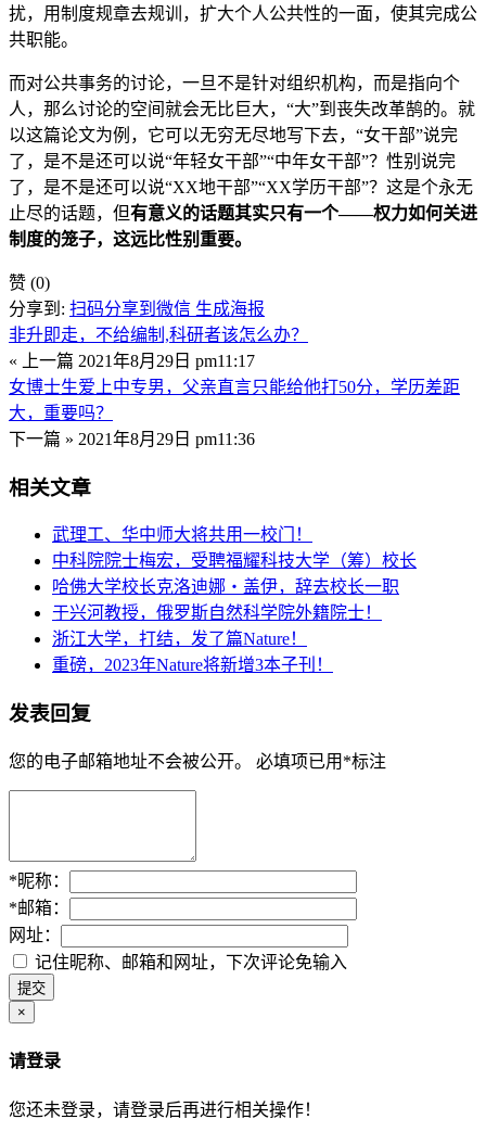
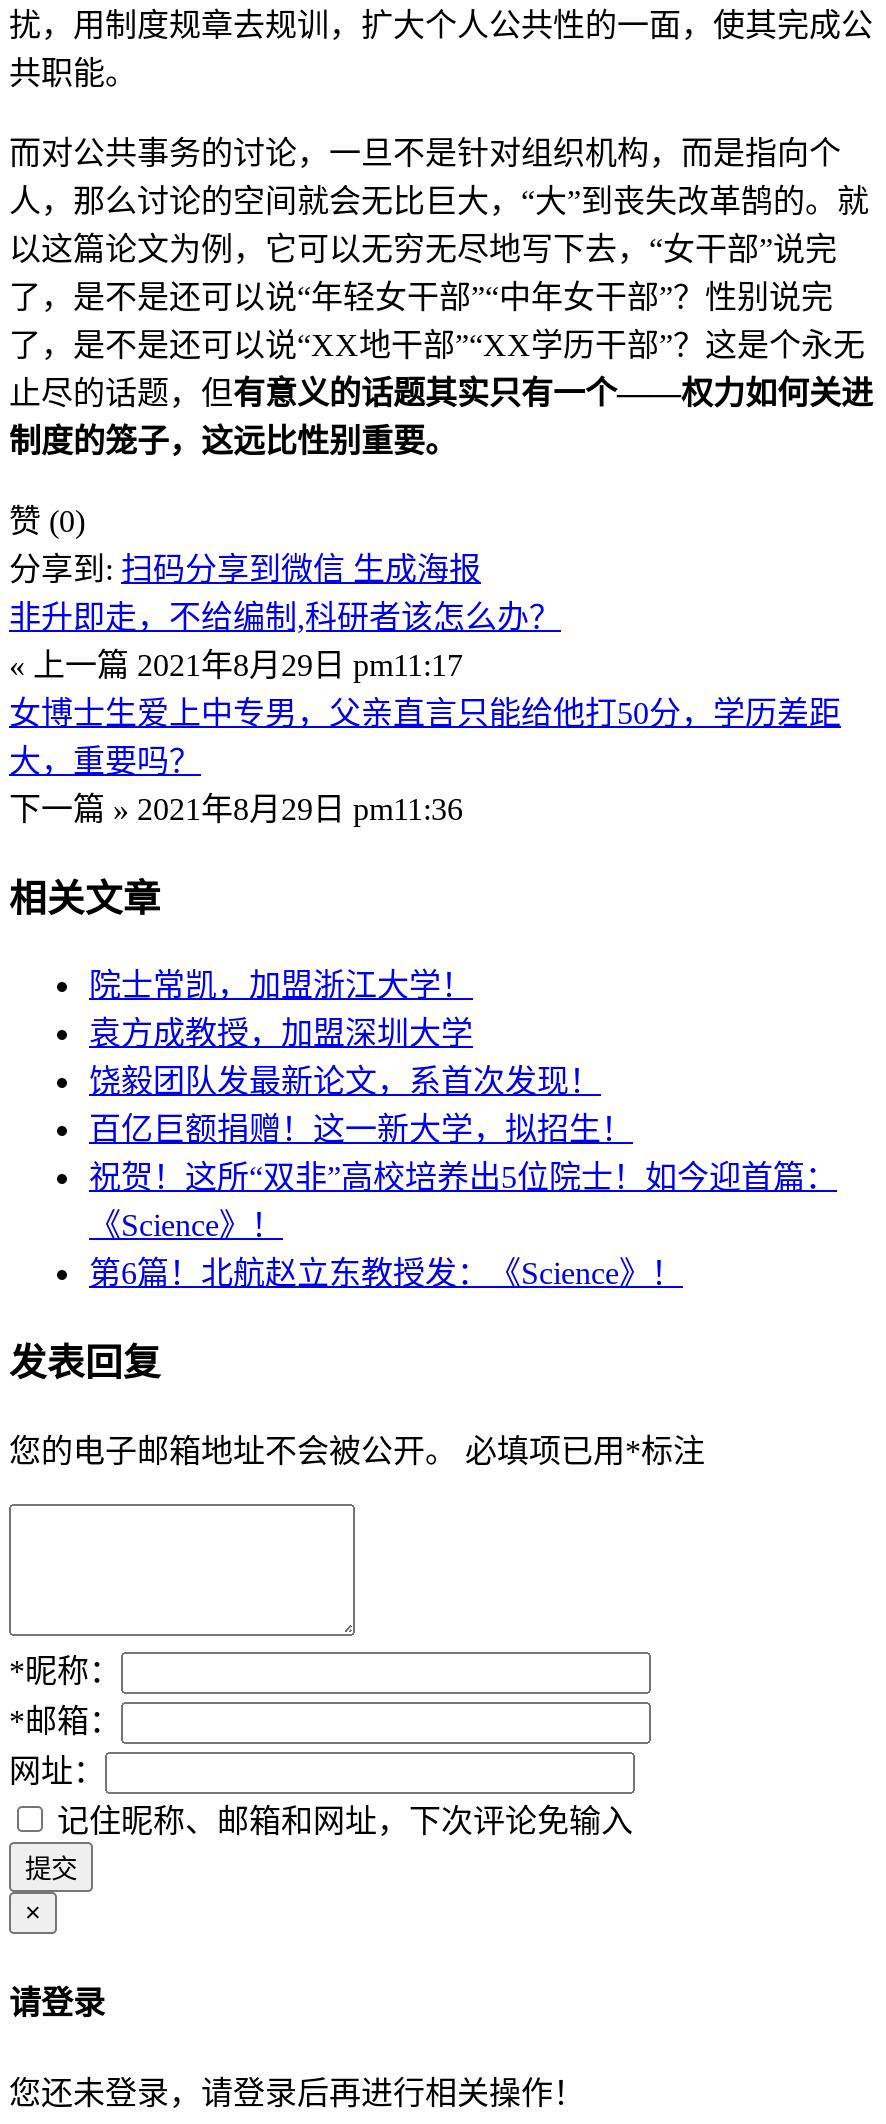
- 武理工、华中师大将共用一校门！
- 中科院院士梅宏，受聘福耀科技大学（筹）校长
- 哈佛大学校长克洛迪娜・盖伊，辞去校长一职
- 于兴河教授，俄罗斯自然科学院外籍院士！
- 浙江大学，打结，发了篇Nature！
- 重磅，2023年Nature将新增3本子刊！
+ 院士常凯，加盟浙江大学！
+ 袁方成教授，加盟深圳大学
+ 饶毅团队发最新论文，系首次发现！
+ 百亿巨额捐赠！这一新大学，拟招生！
+ 祝贺！这所“双非”高校培养出5位院士！如今迎首篇：
+ 《Science》！
+ 第6篇！北航赵立东教授发：《Science》！
